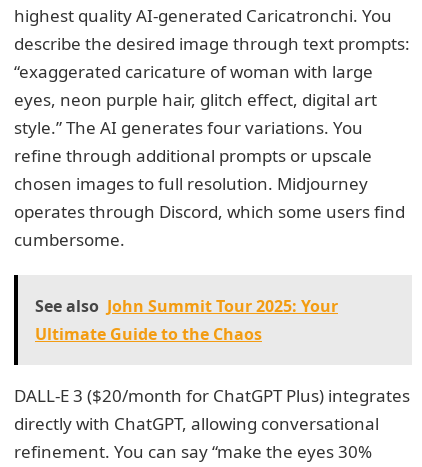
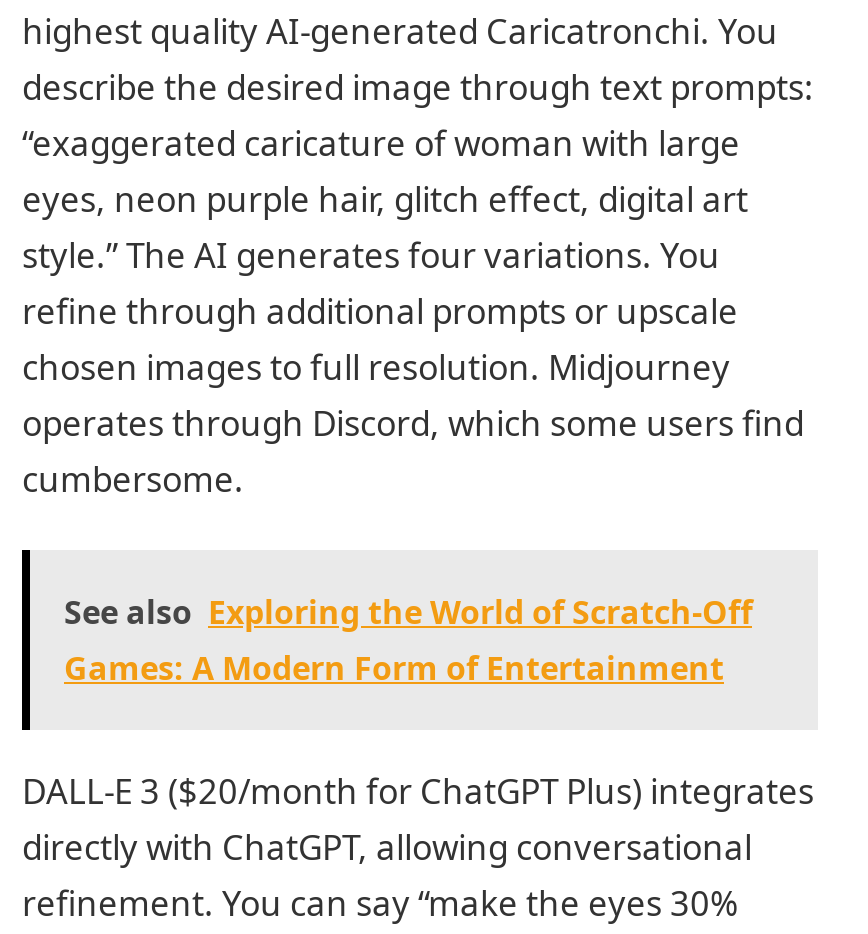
- See also John Summit Tour 2025: Your
- Ultimate Guide to the Chaos
+ See also Exploring the World of Scratch-Off
+ Games: A Modern Form of Entertainment
